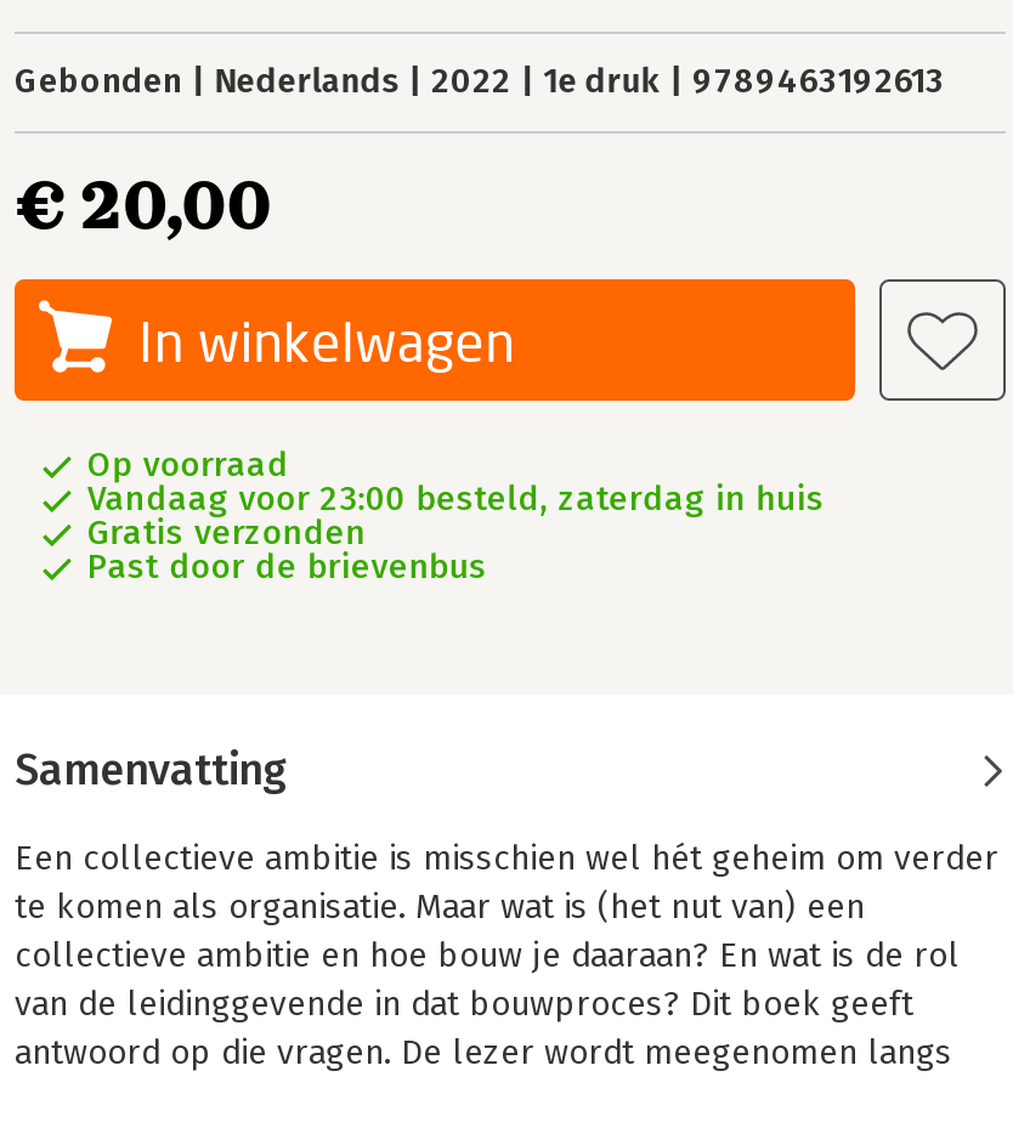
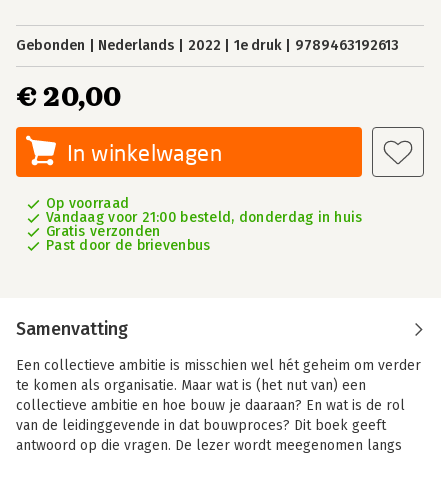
- Vandaag voor 23:00 besteld, zaterdag in huis
+ Vandaag voor 21:00 besteld, donderdag in huis
